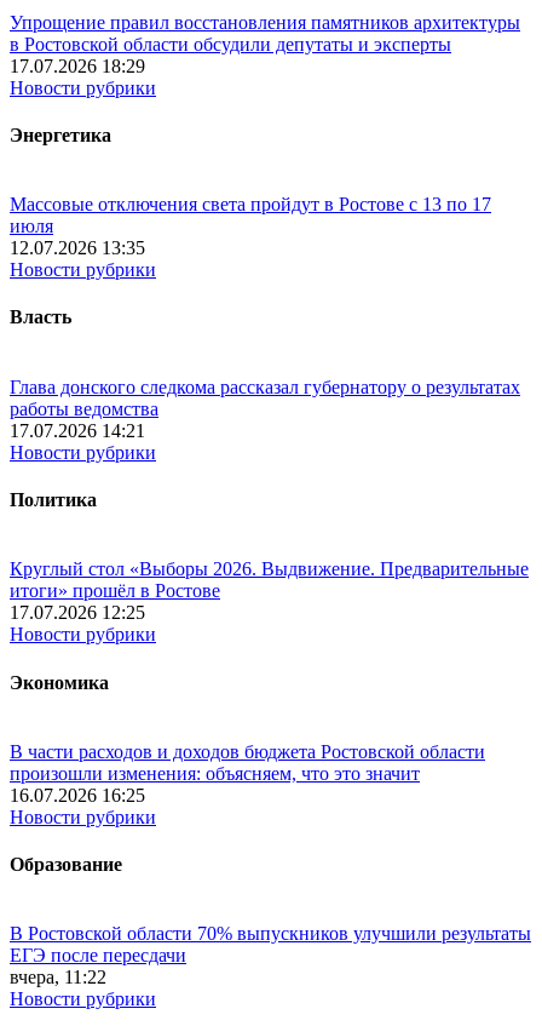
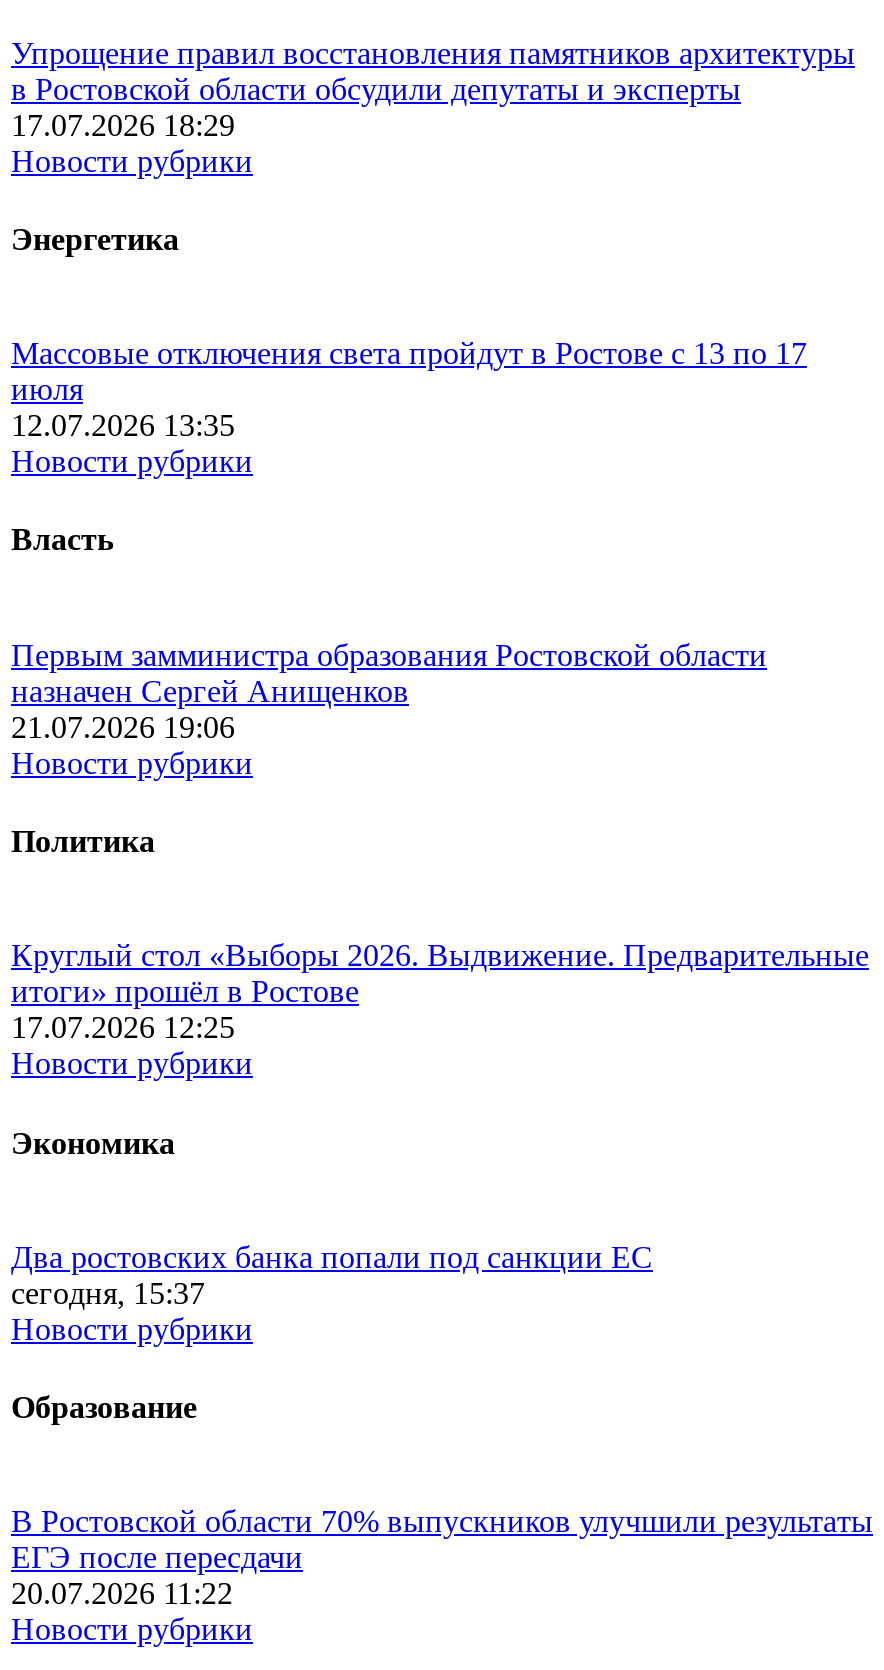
- Глава донского следкома рассказал губернатору о результатах
- работы ведомства
- 17.07.2026 14:21
+ Первым замминистра образования Ростовской области
+ назначен Сергей Анищенков
+ 21.07.2026 19:06

- В части расходов и доходов бюджета Ростовской области
- произошли изменения: объясняем, что это значит
- 16.07.2026 16:25
+ Два ростовских банка попали под санкции ЕС
+ сегодня, 15:37

- вчера, 11:22
+ 20.07.2026 11:22
